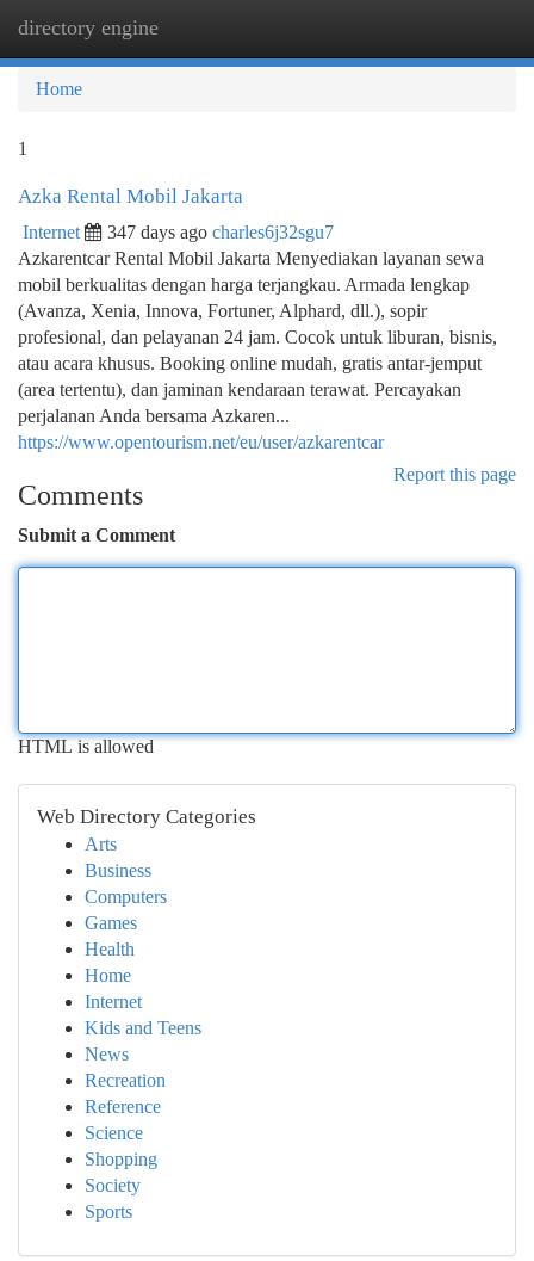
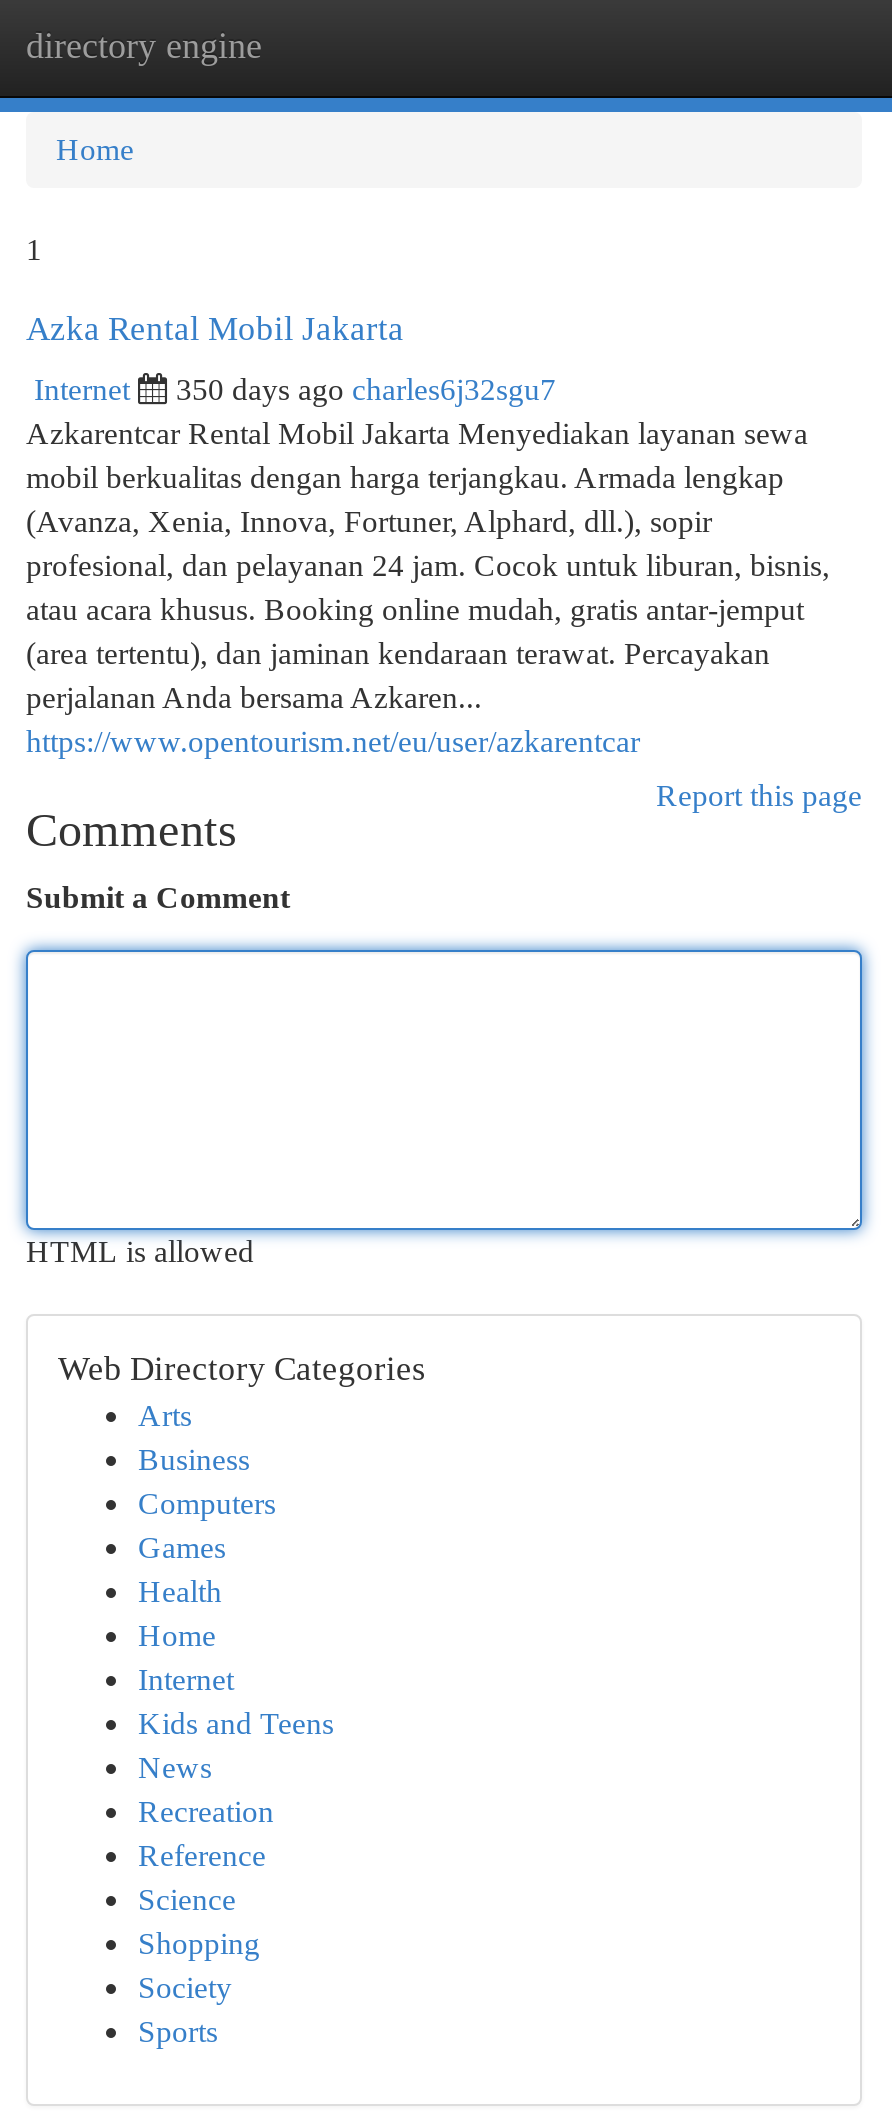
- 347 days ago charles6j32sgu7
+ 350 days ago charles6j32sgu7
